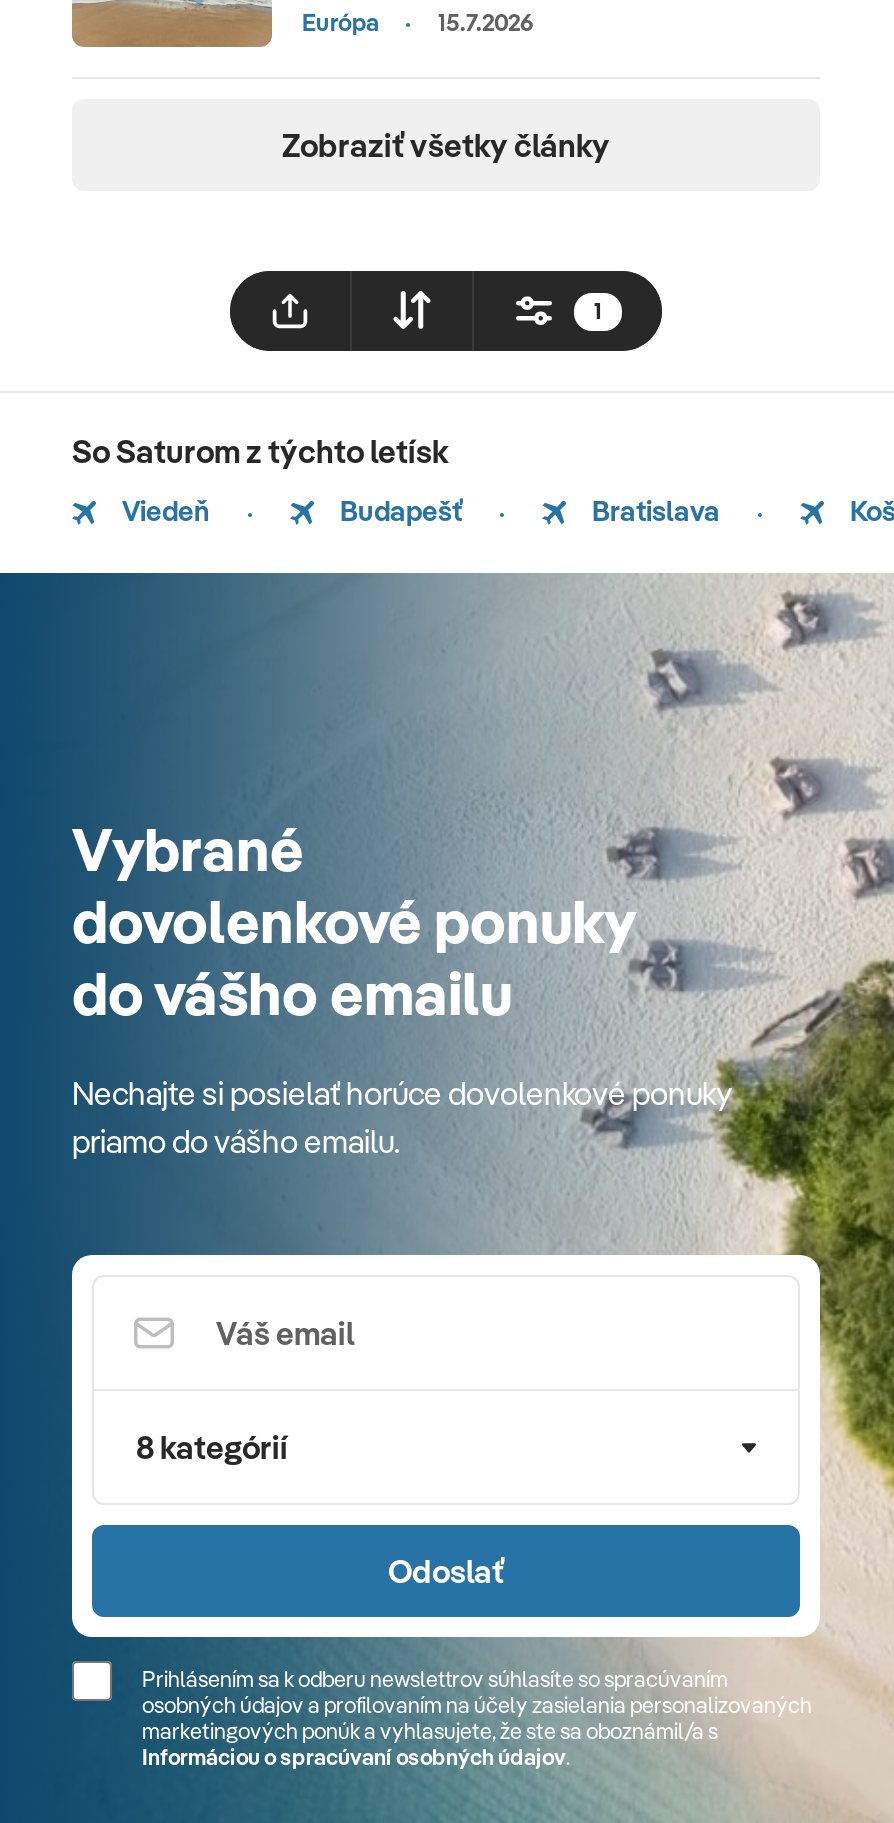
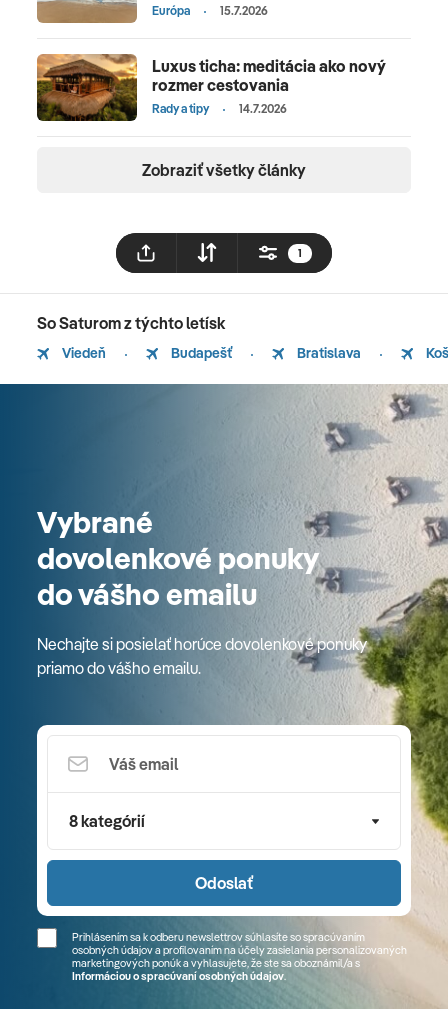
+ [image]
+ Luxus ticha: meditácia ako nový
+ rozmer cestovania
+ Rady a tipy
+ 14.7.2026
